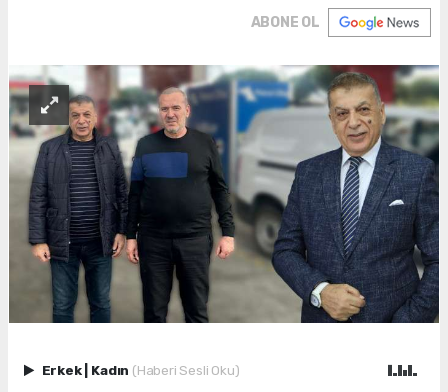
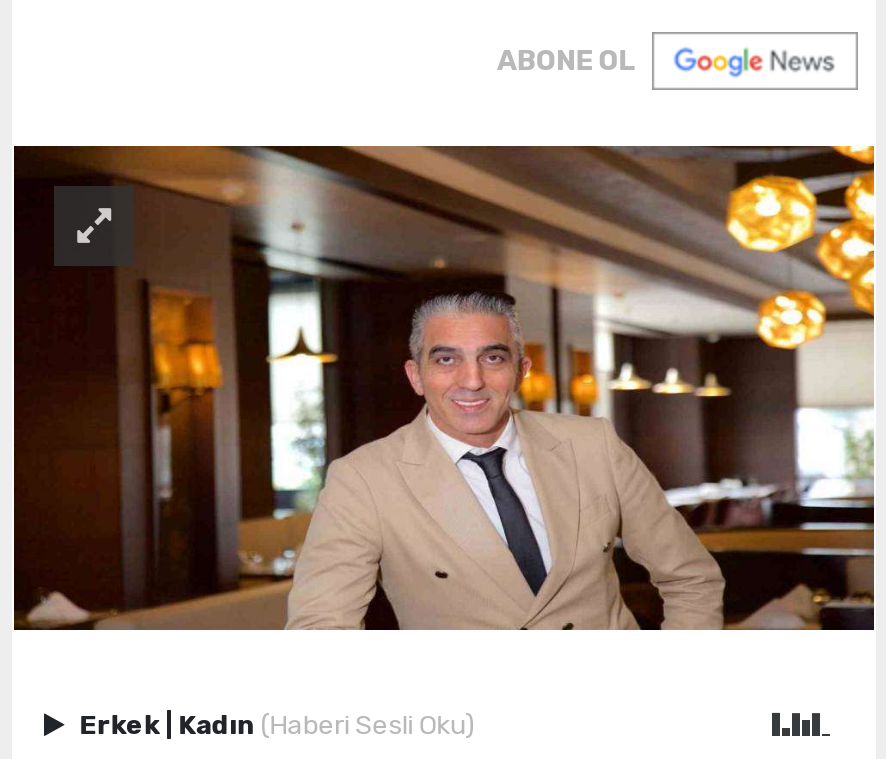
- [image]
+ [image]
